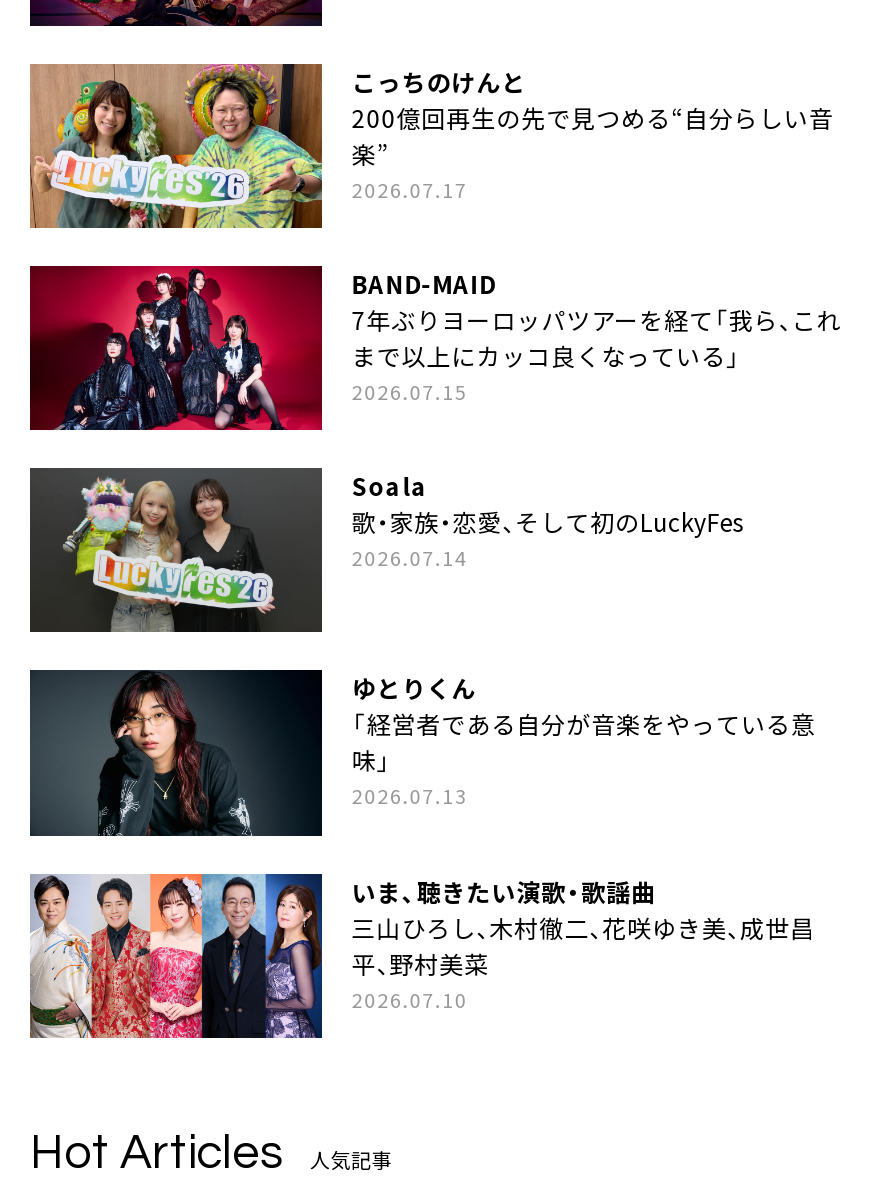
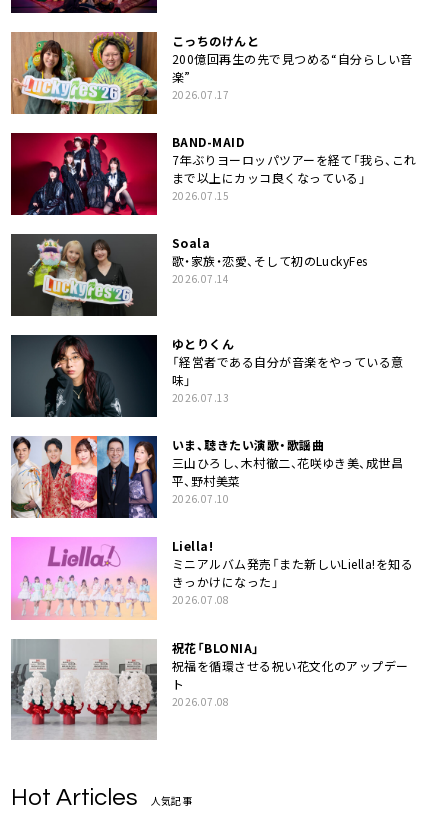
+ [image]
+ Liella!
+ ミニアルバム発売「また新しいLiella!を知る
+ きっかけになった」
+ 2026.07.08
+ 祝花「BLONIA」
+ 祝福を循環させる祝い花文化のアップデー
+ ト
+ 2026.07.08

+ [image]
